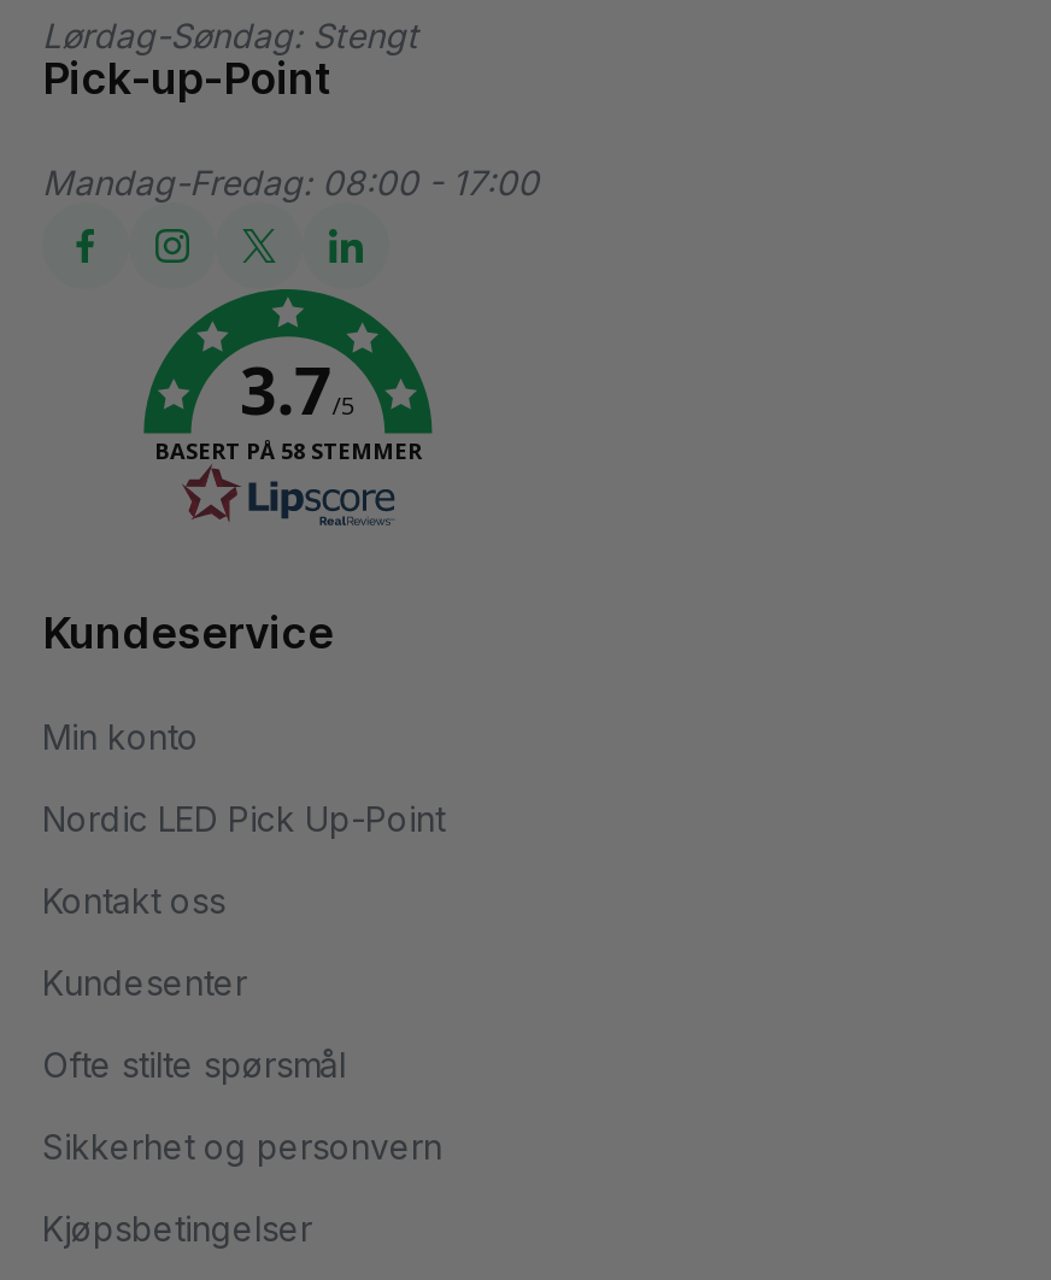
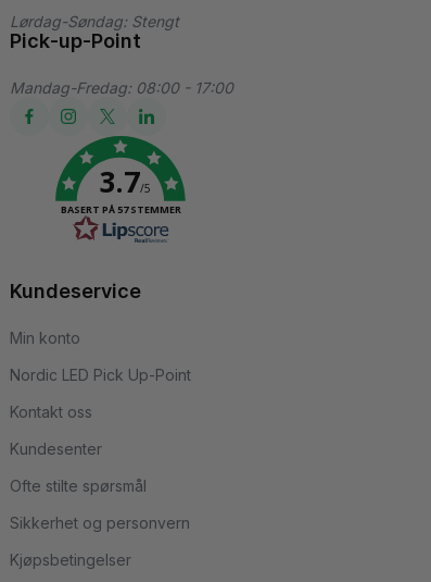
- BASERT PÅ 58 STEMMER
+ BASERT PÅ 57 STEMMER
